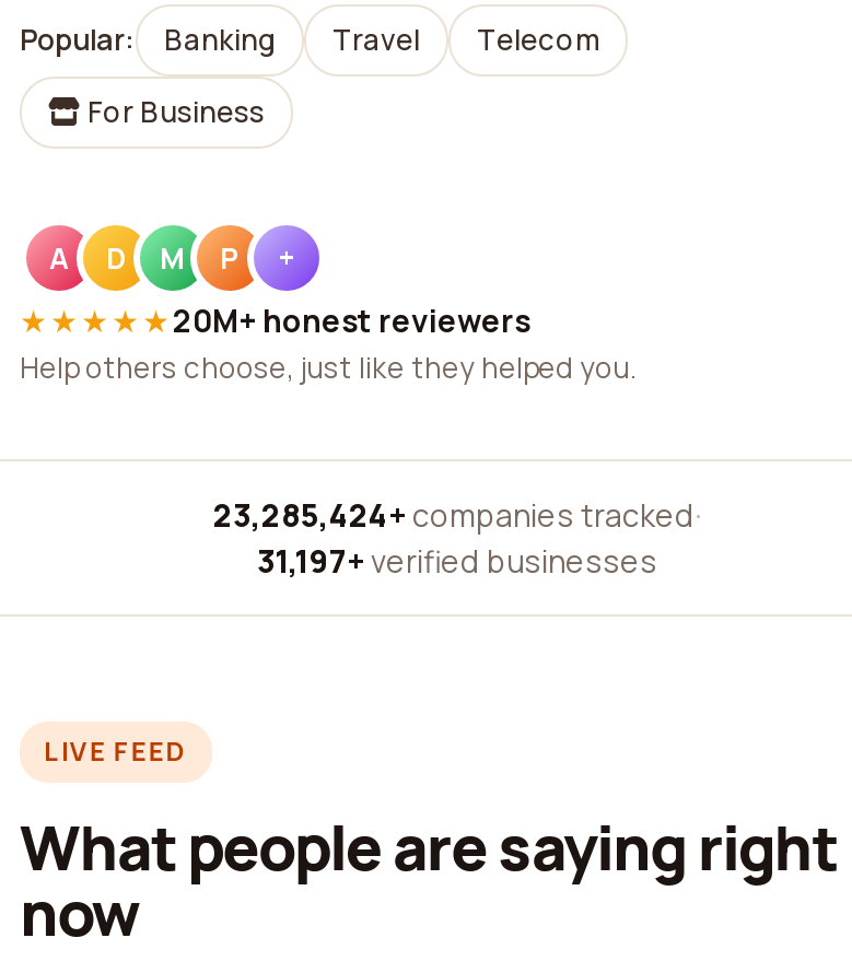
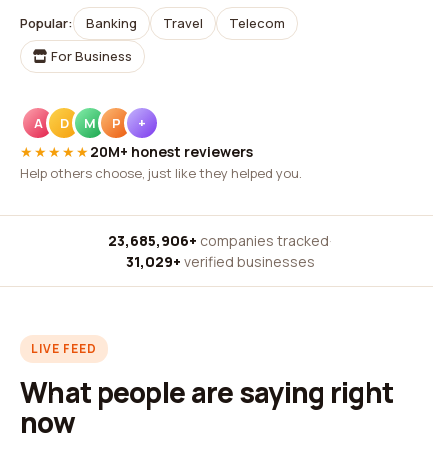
- 23,285,424+ companies tracked ·
+ 23,685,906+ companies tracked ·

- 31,197+ verified businesses
+ 31,029+ verified businesses
